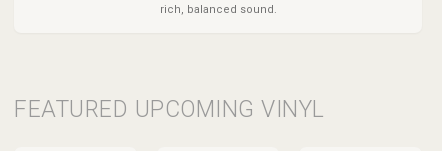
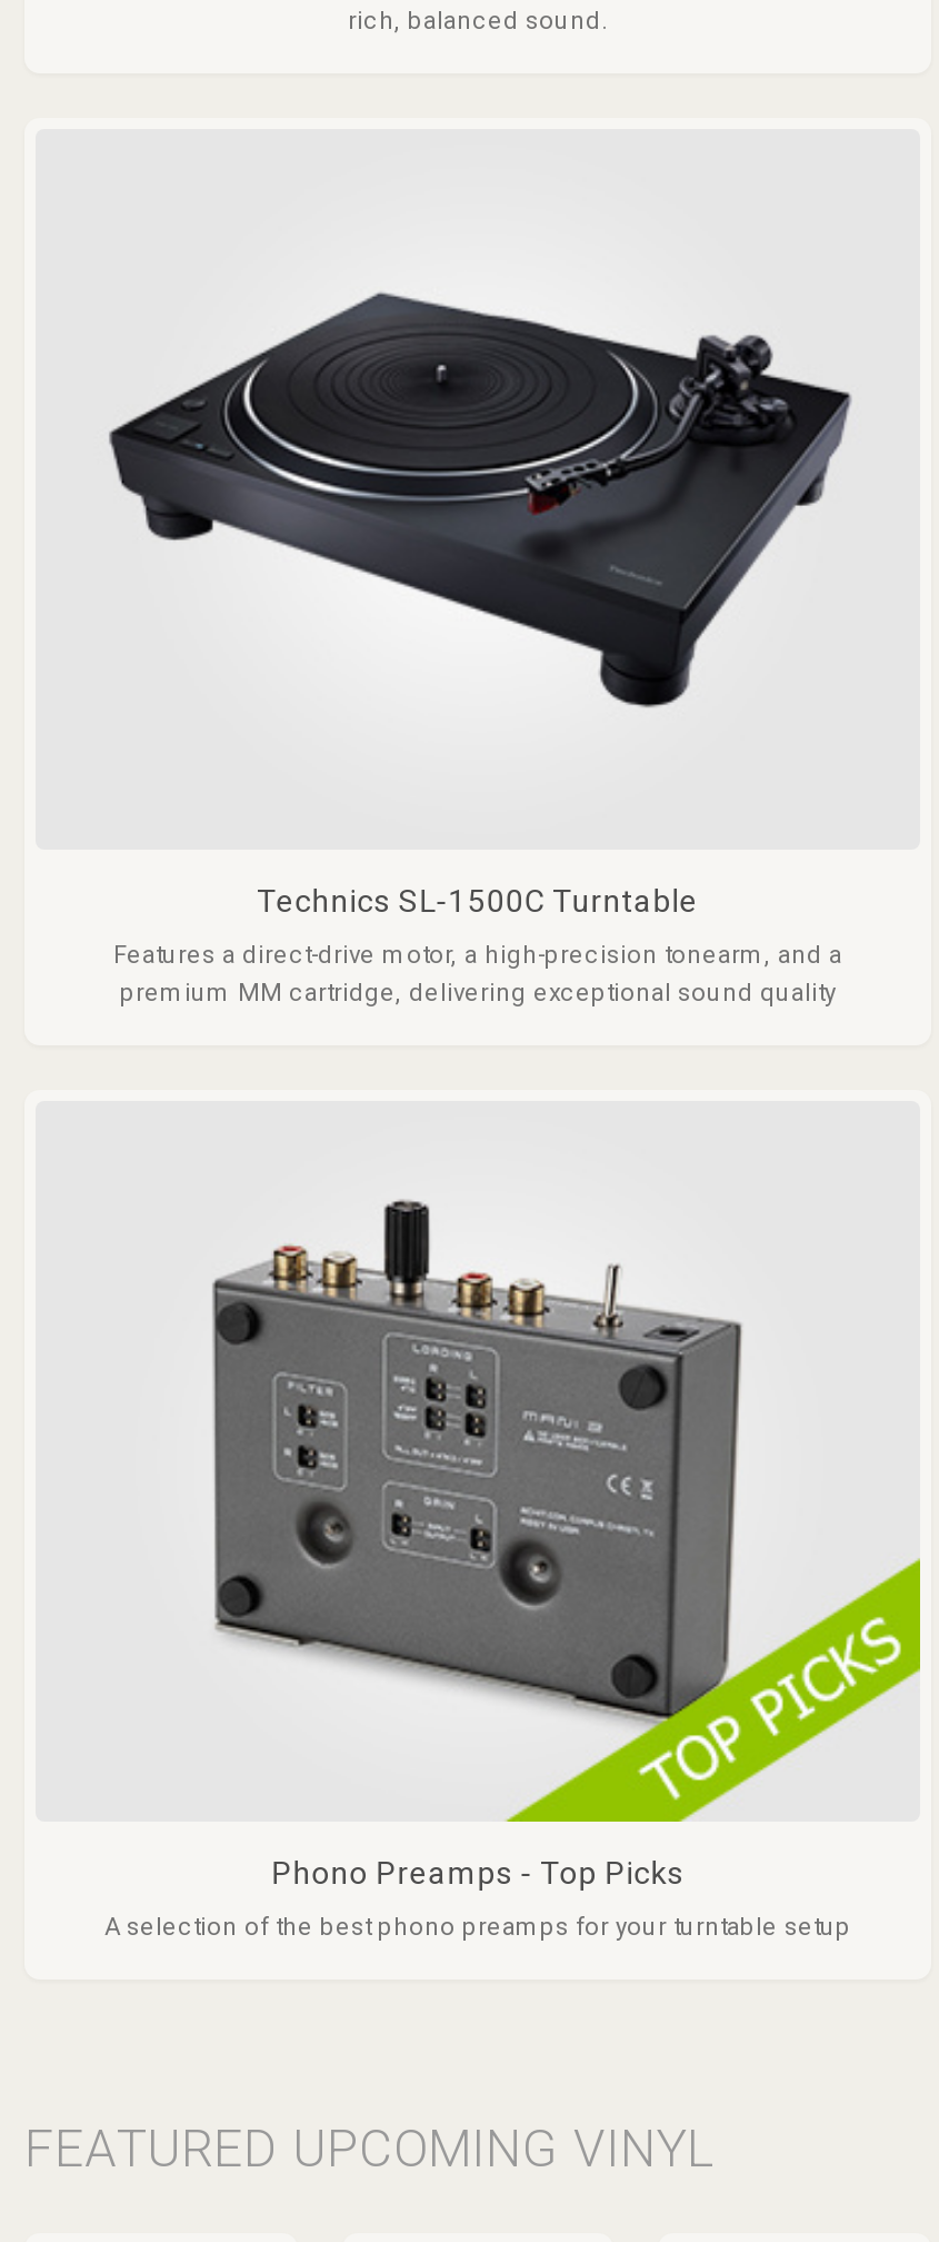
+ [image]
+ Phono Preamps - Top Picks
+ A selection of the best phono preamps for your turntable setup

+ [image]

+ Technics SL-1500C Turntable
+ Features a direct-drive motor, a high-precision tonearm, and a
+ premium MM cartridge, delivering exceptional sound quality
